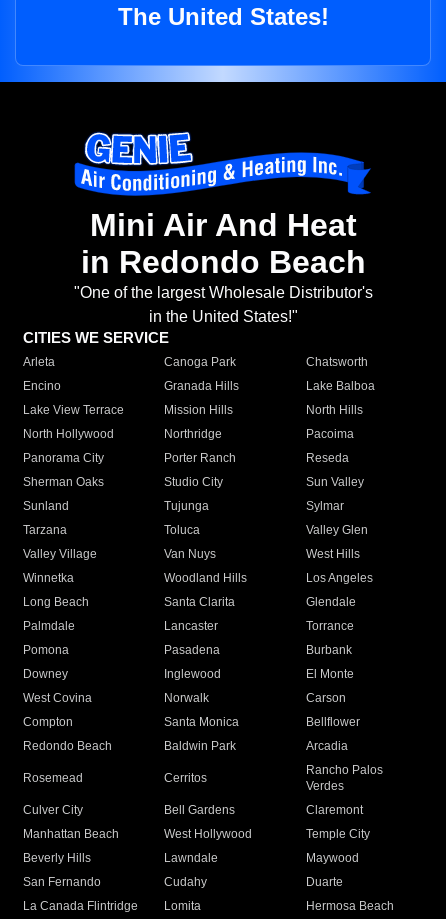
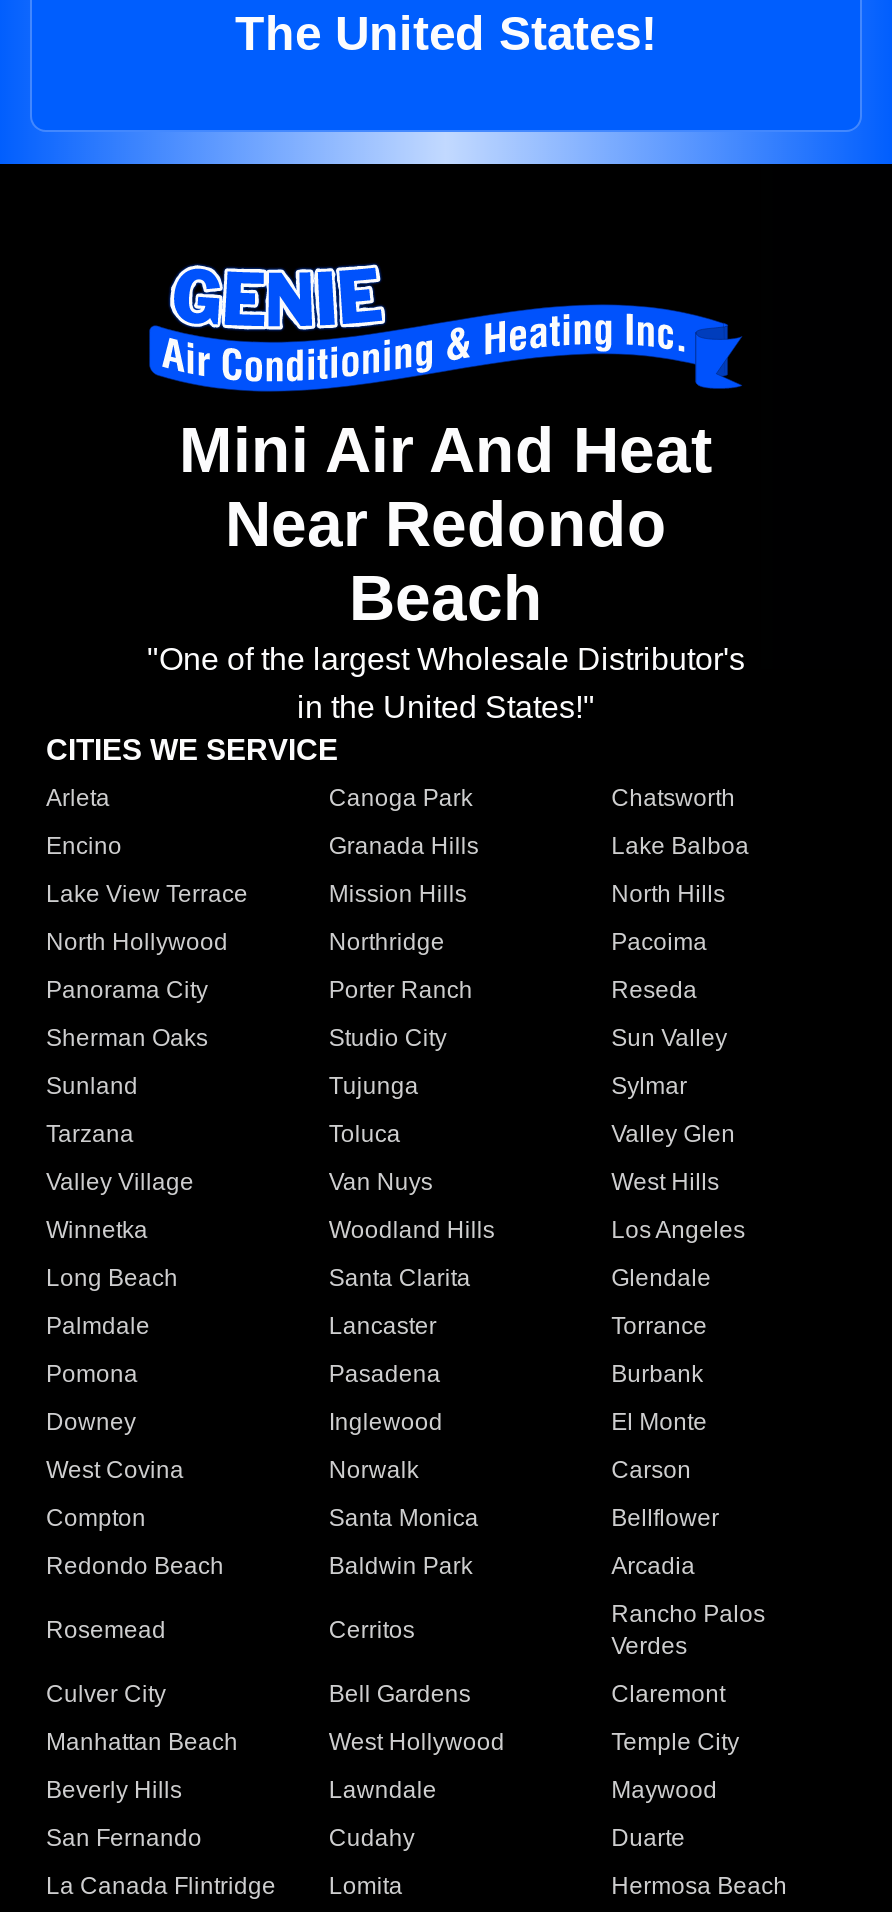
- in Redondo Beach
+ Near Redondo
+ Beach
